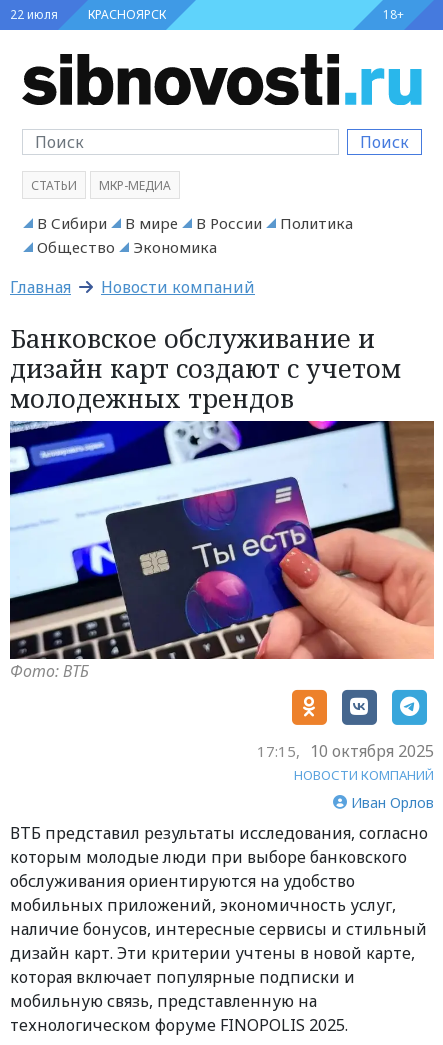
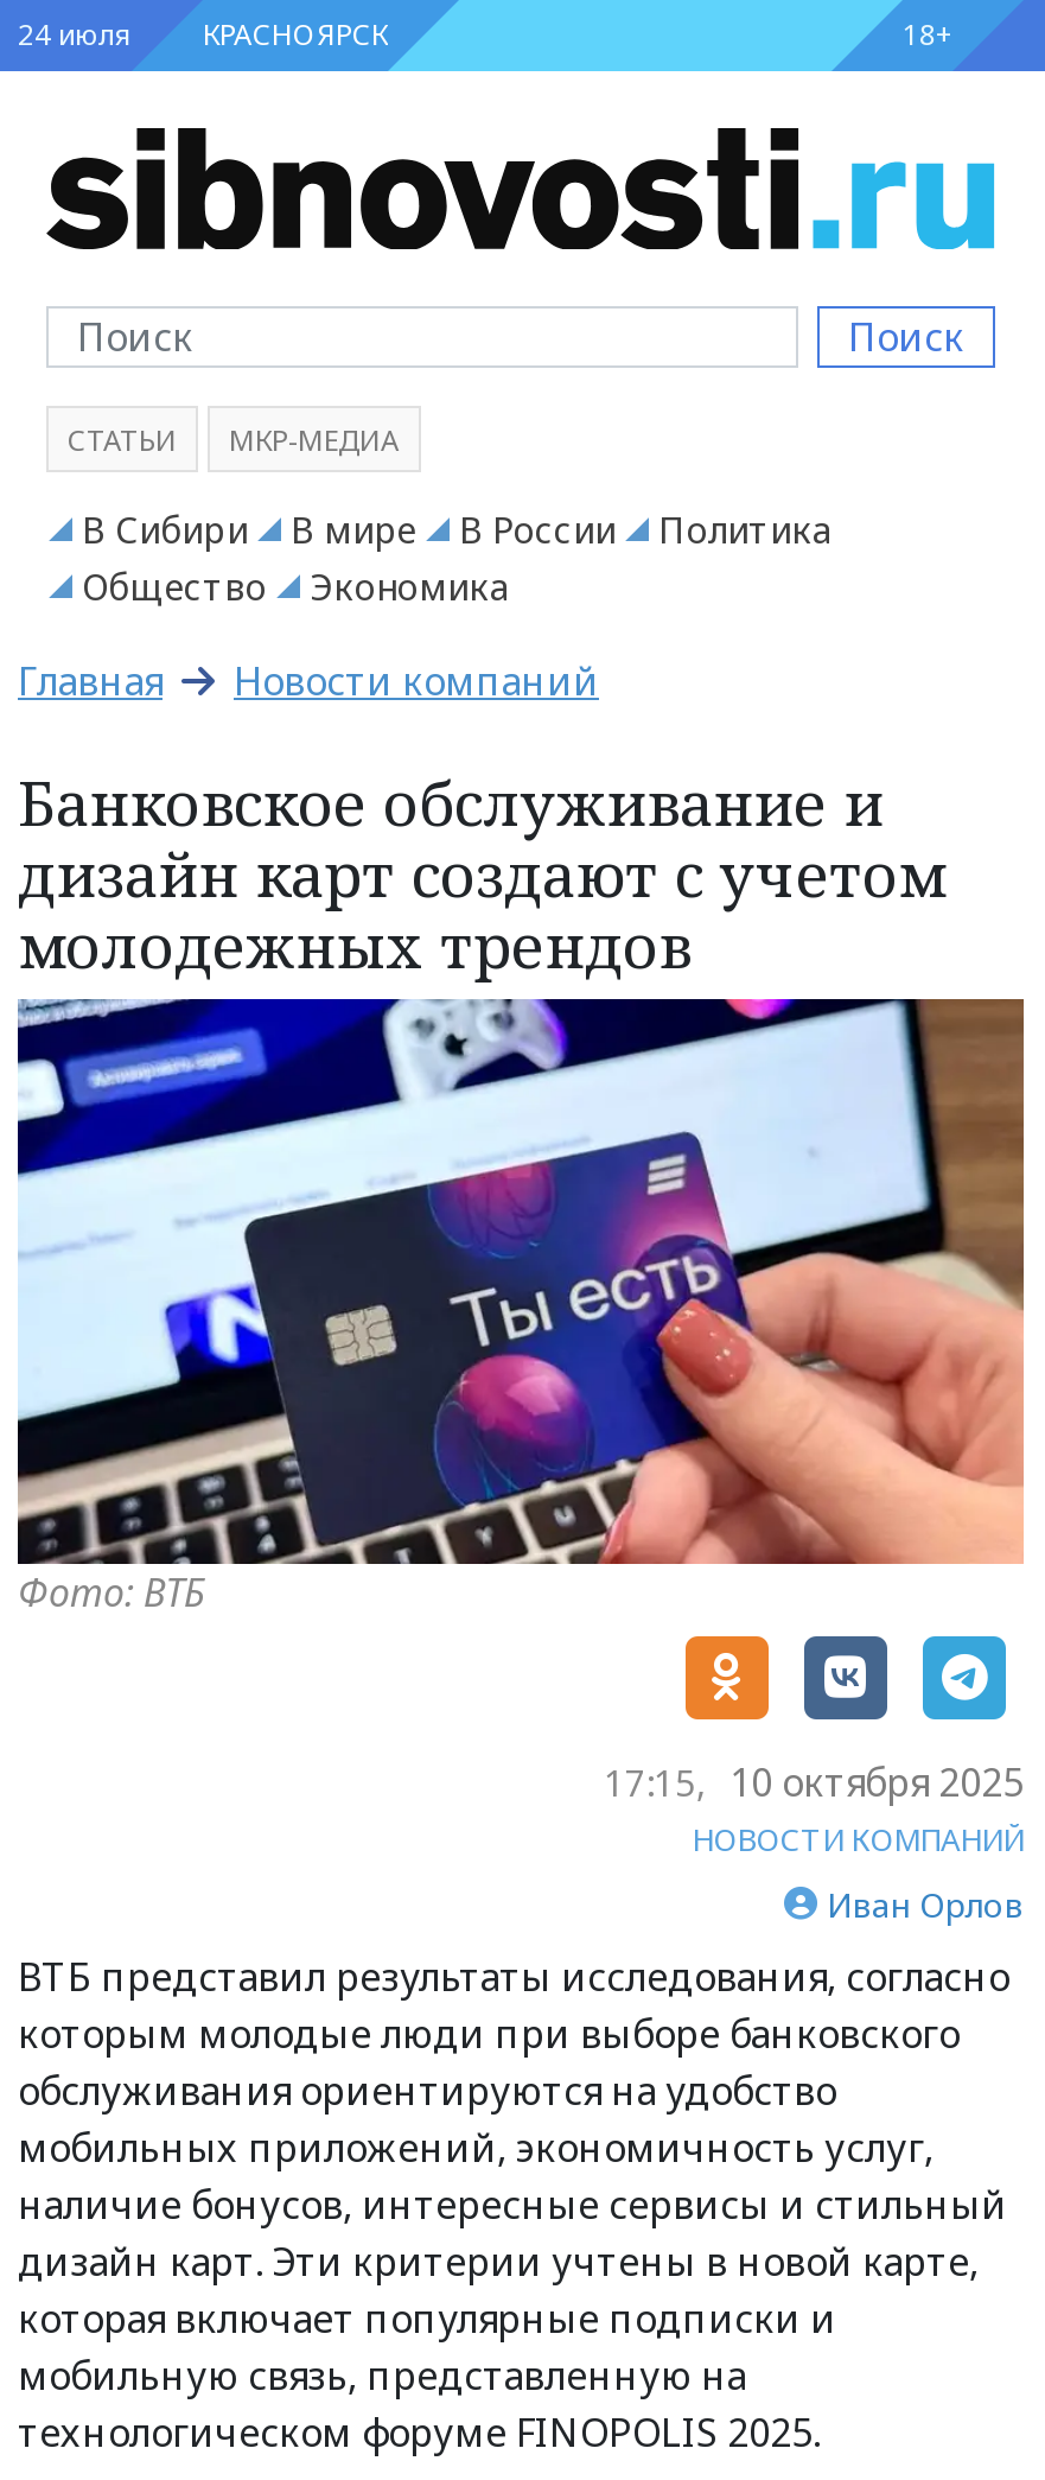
- 22 июля КРАСНОЯРСК
+ 24 июля КРАСНОЯРСК
